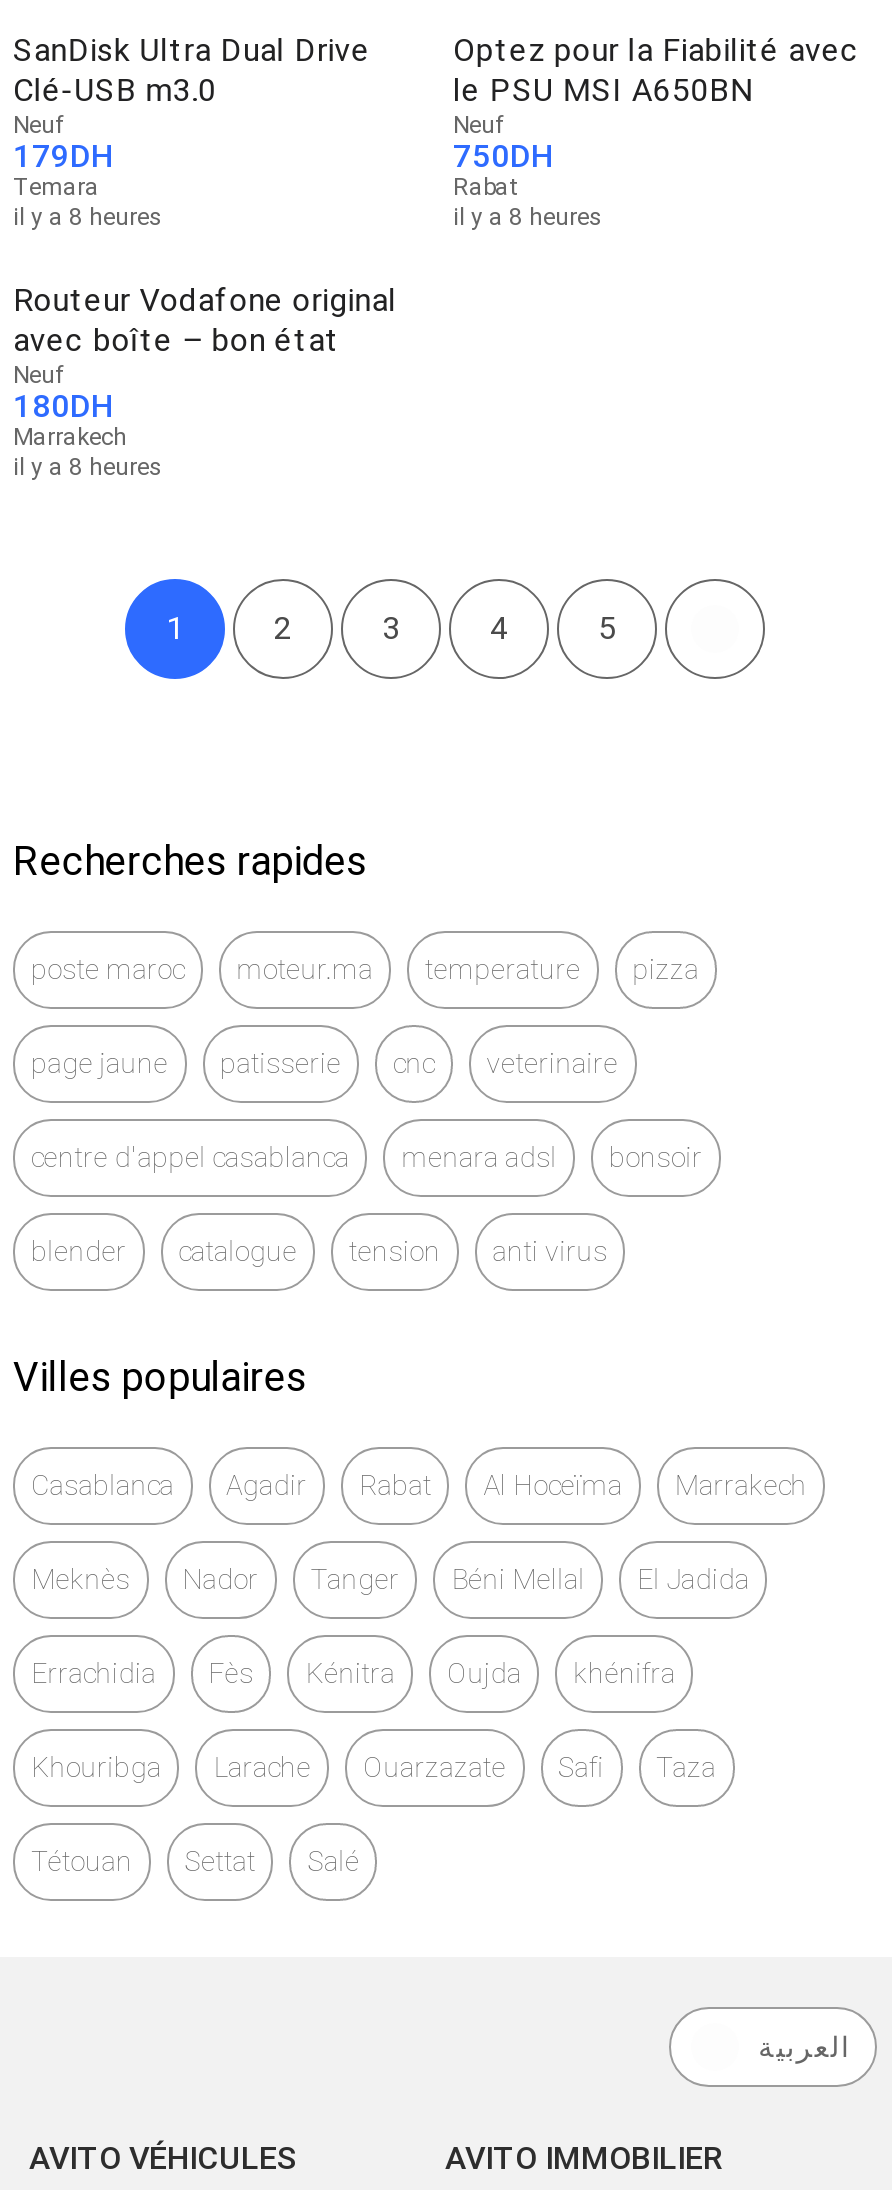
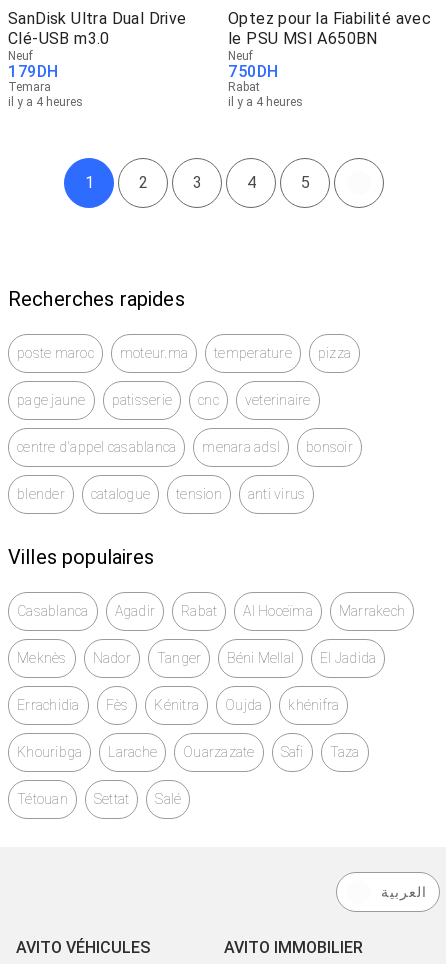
- il y a 8 heures
+ il y a 4 heures

- il y a 8 heures
- Routeur Vodafone original
- avec boîte – bon état
- Neuf
- 180DH
- Marrakech
- il y a 8 heures
+ il y a 4 heures
